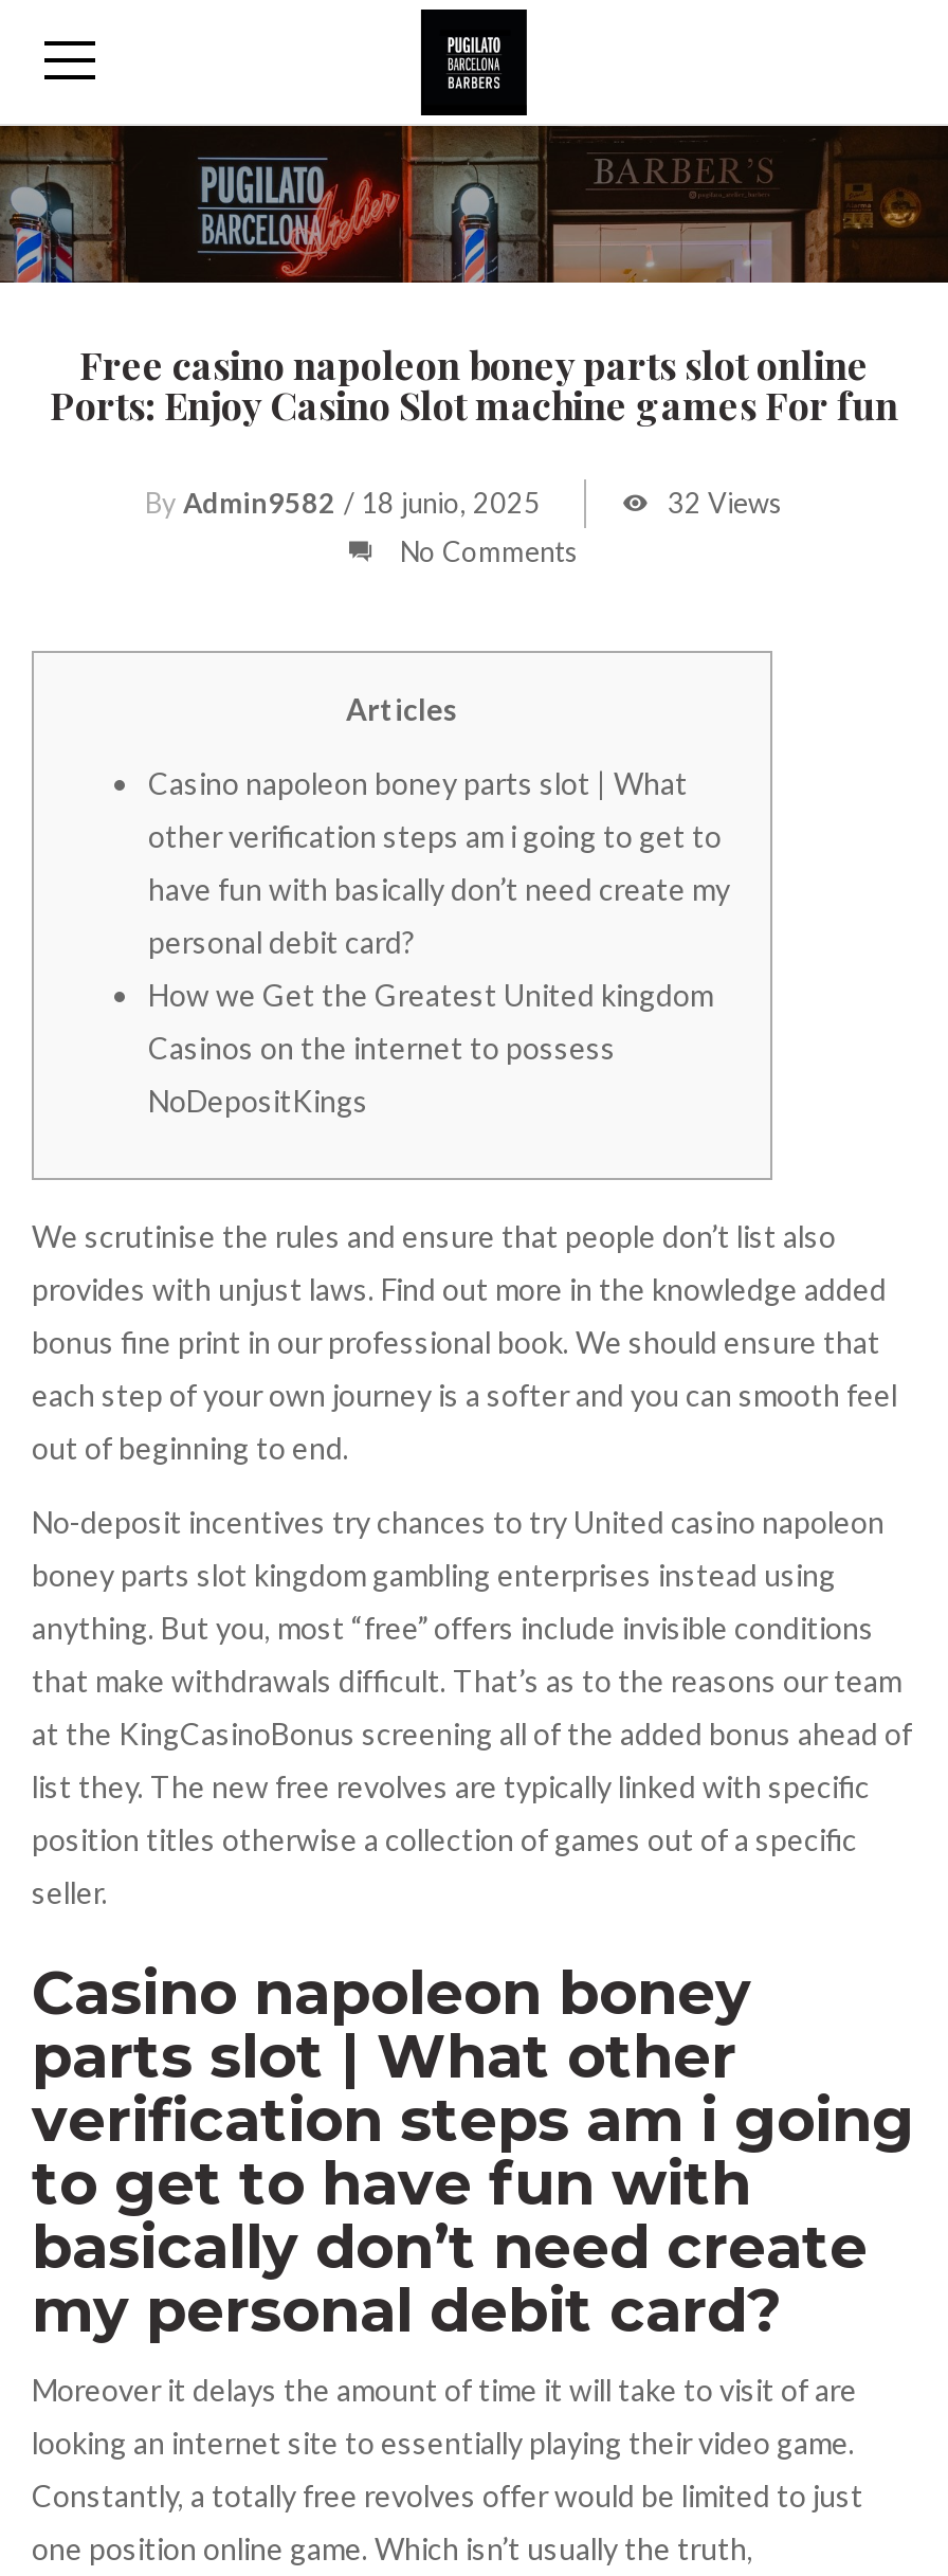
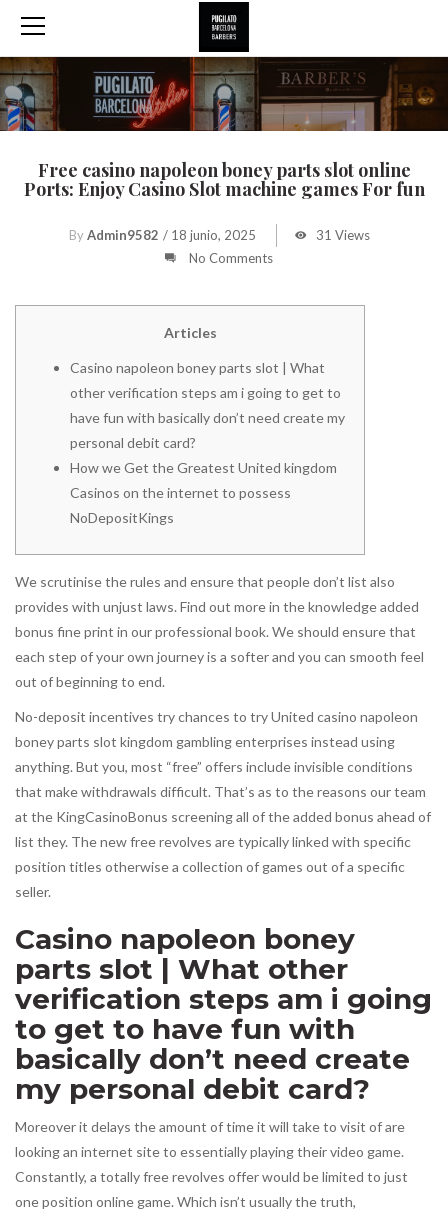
- 32 Views
+ 31 Views
